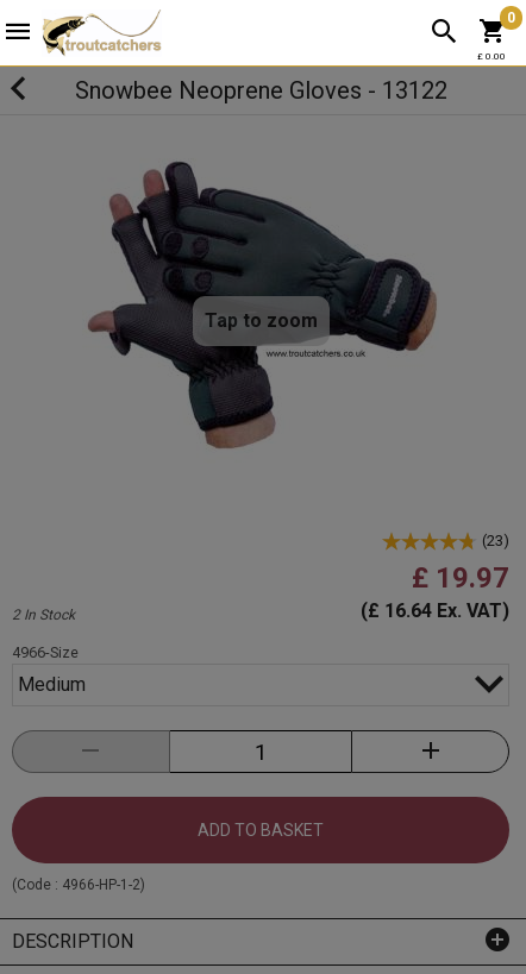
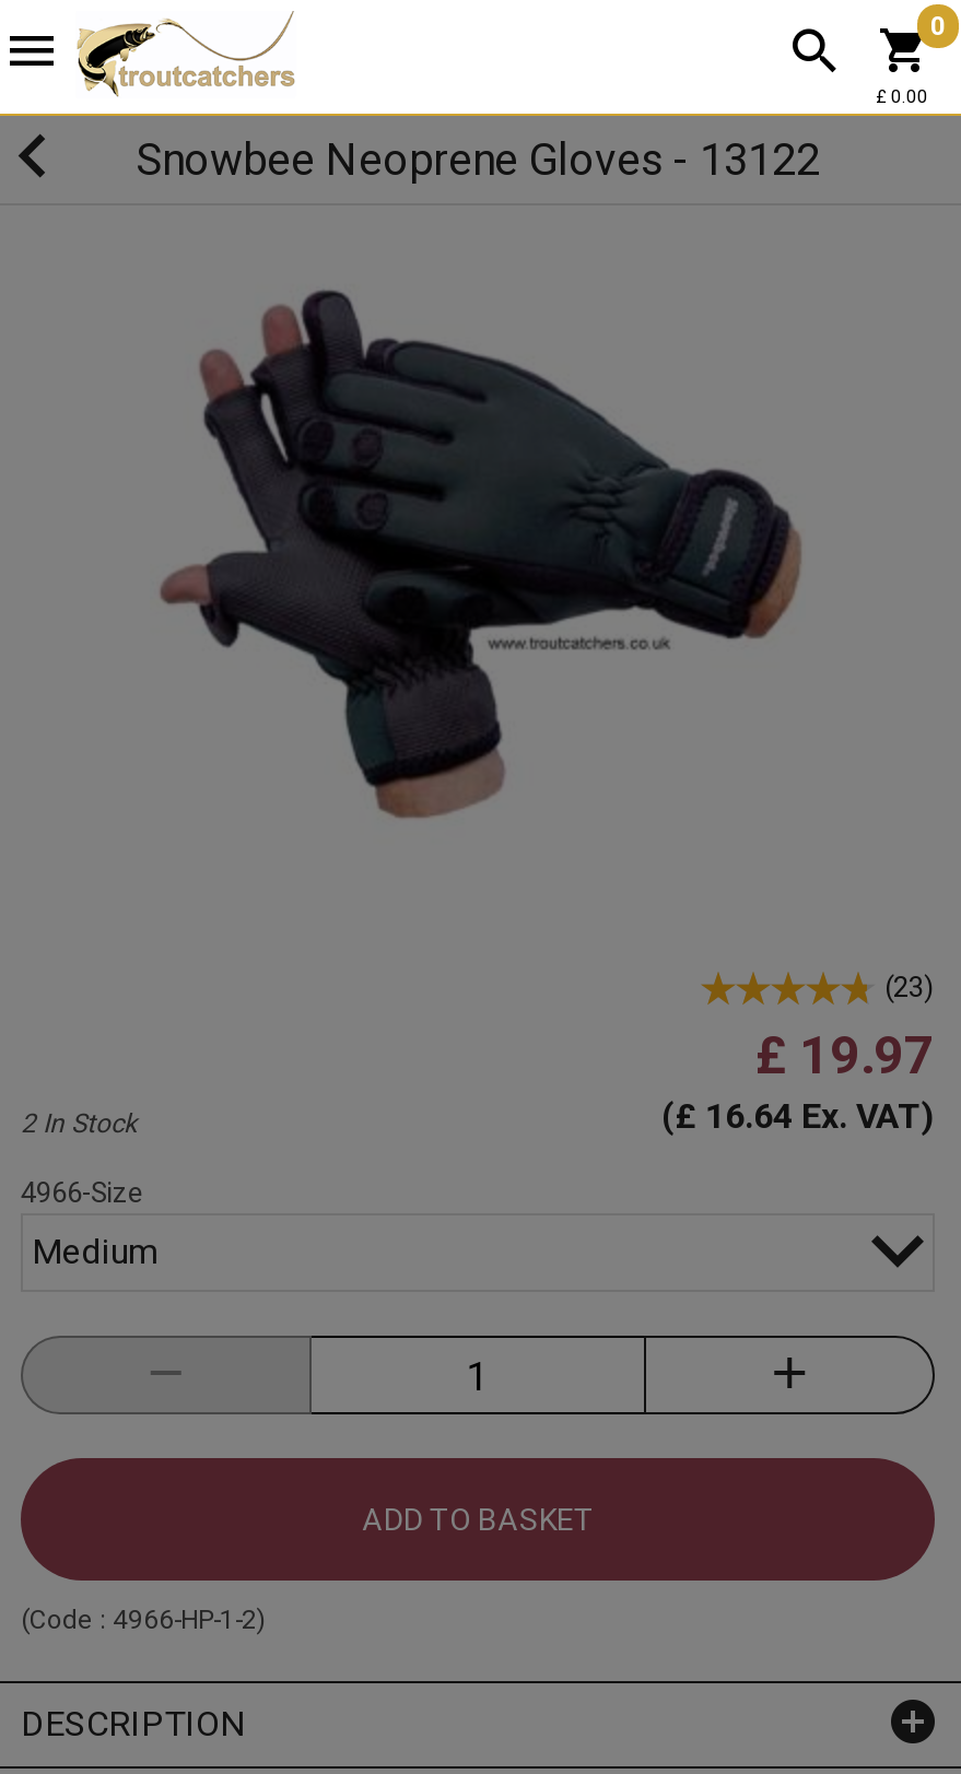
- Tap to zoom
